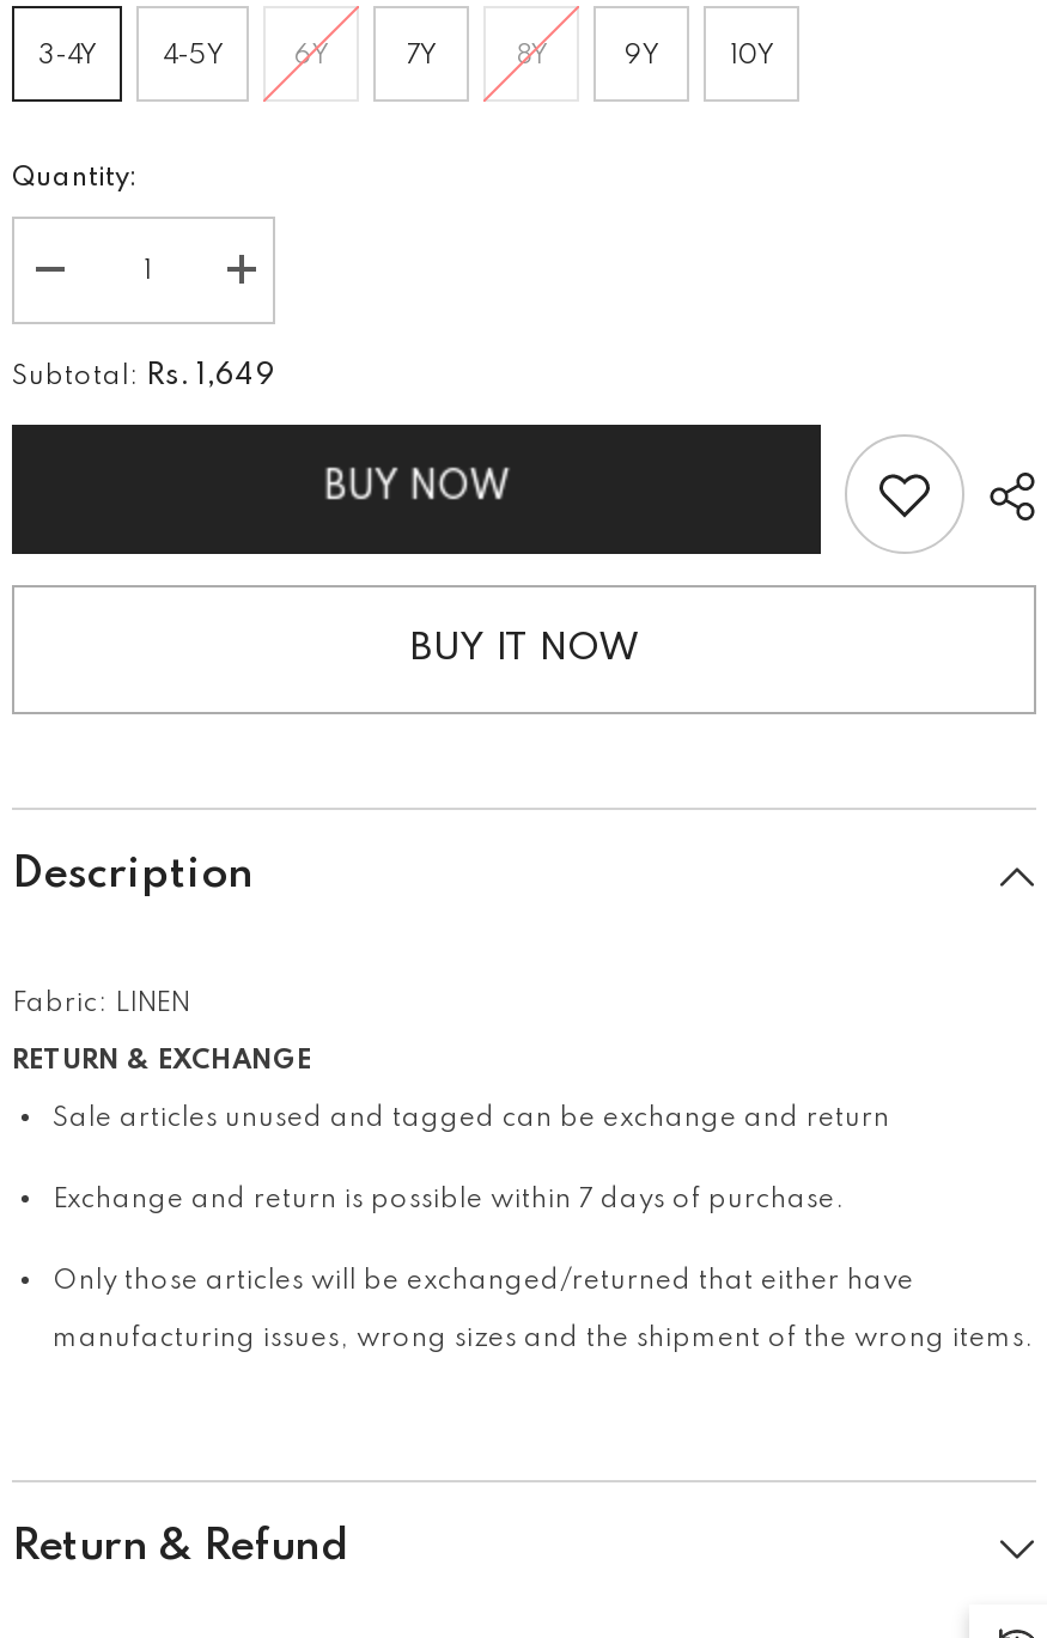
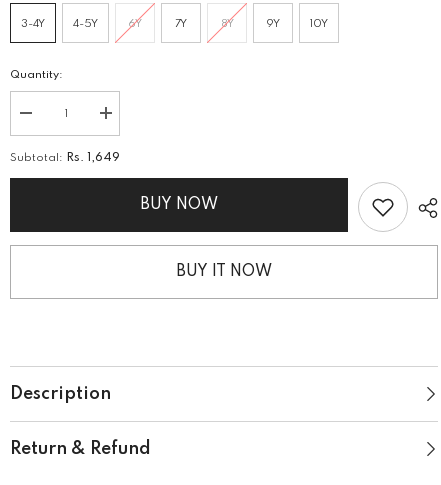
moved down: Description

- Fabric: LINEN
- RETURN & EXCHANGE
- Sale articles unused and tagged can be exchange and return
- Exchange and return is possible within 7 days of purchase.
- Only those articles will be exchanged/returned that either have
- manufacturing issues, wrong sizes and the shipment of the wrong items.
